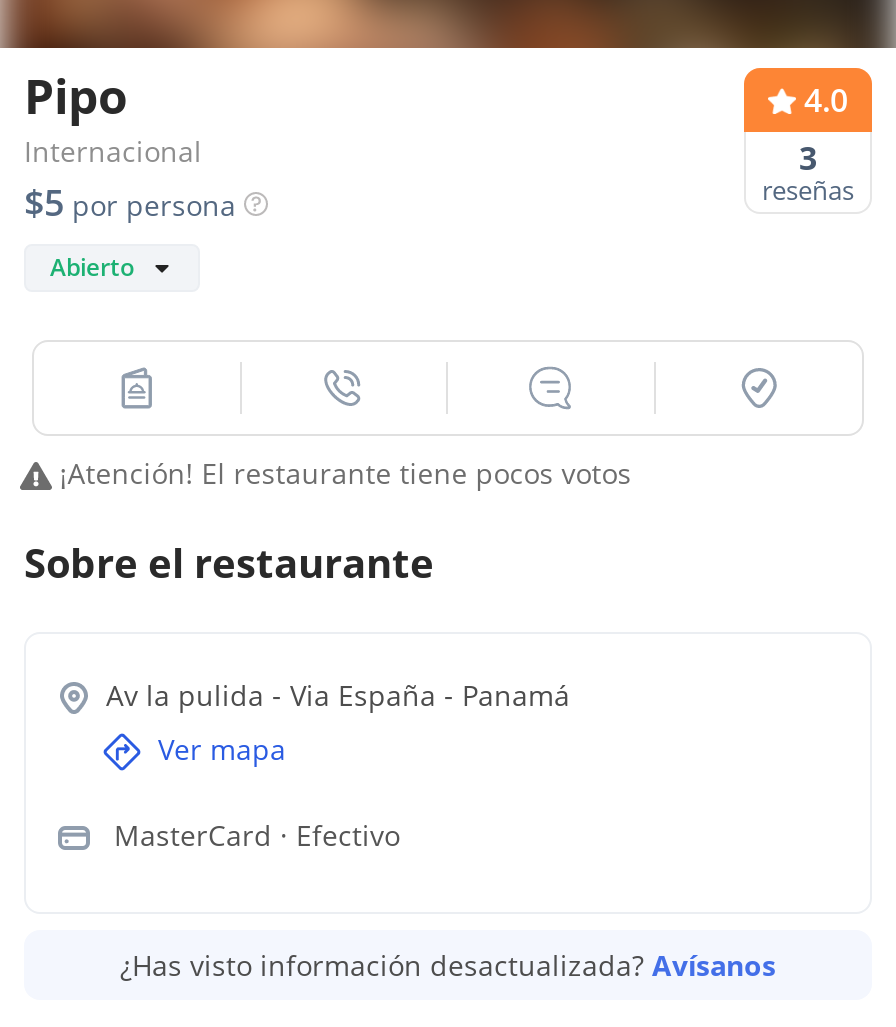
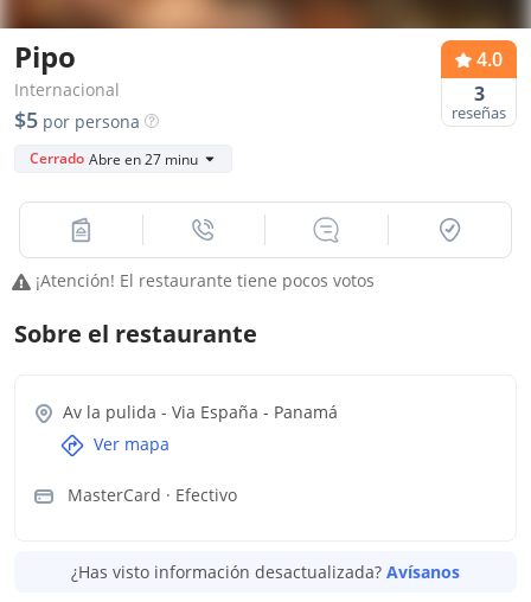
- Abierto
+ Cerrado Abre en 27 minu
